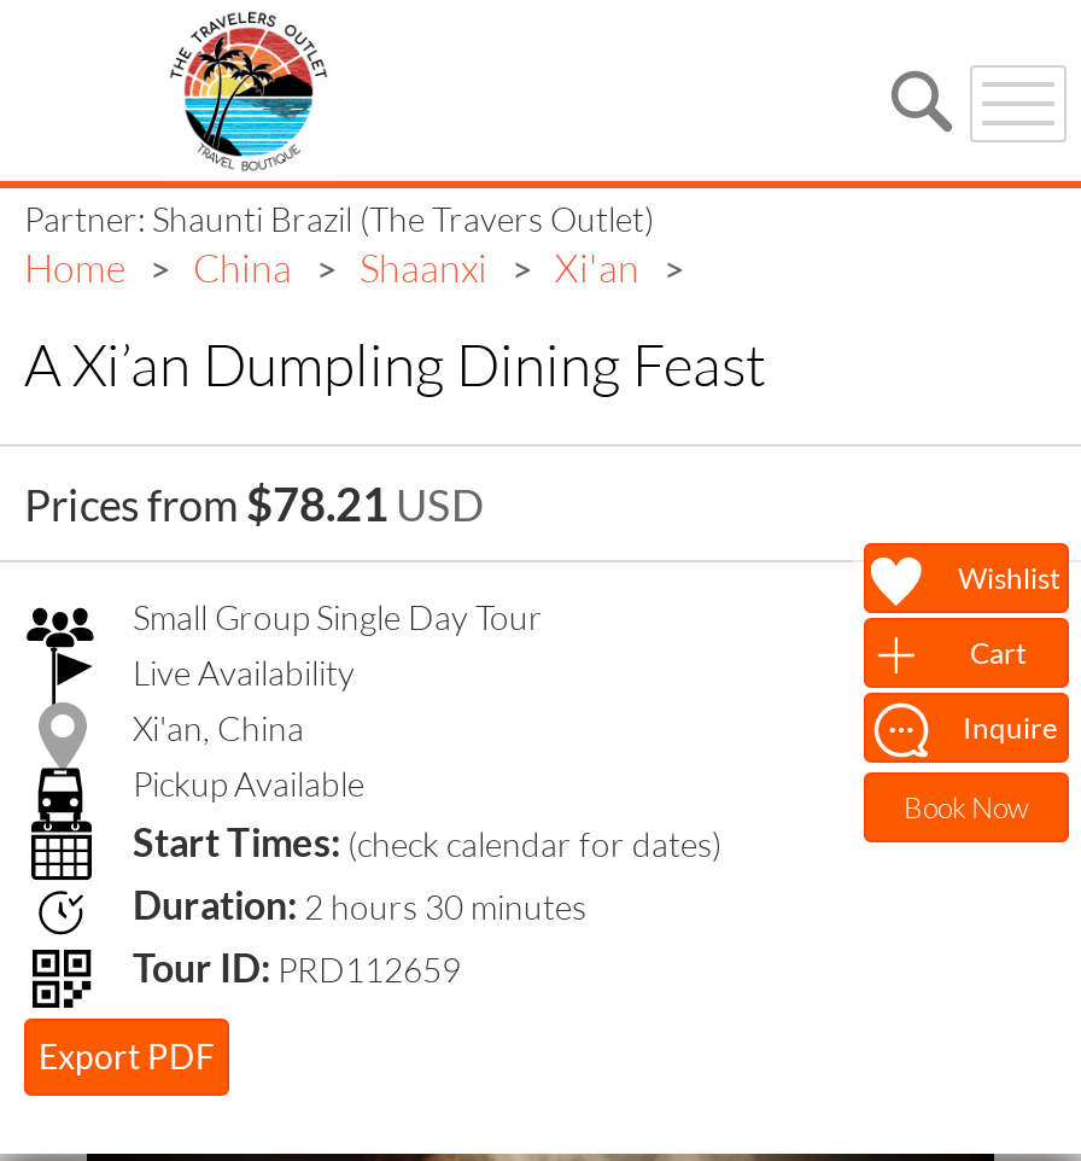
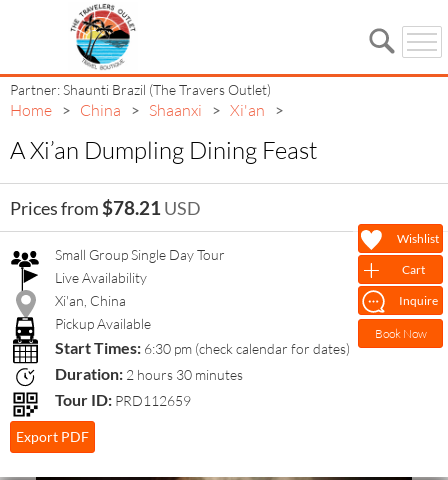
- Start Times: (check calendar for dates)
+ Start Times: 6:30 pm (check calendar for dates)
